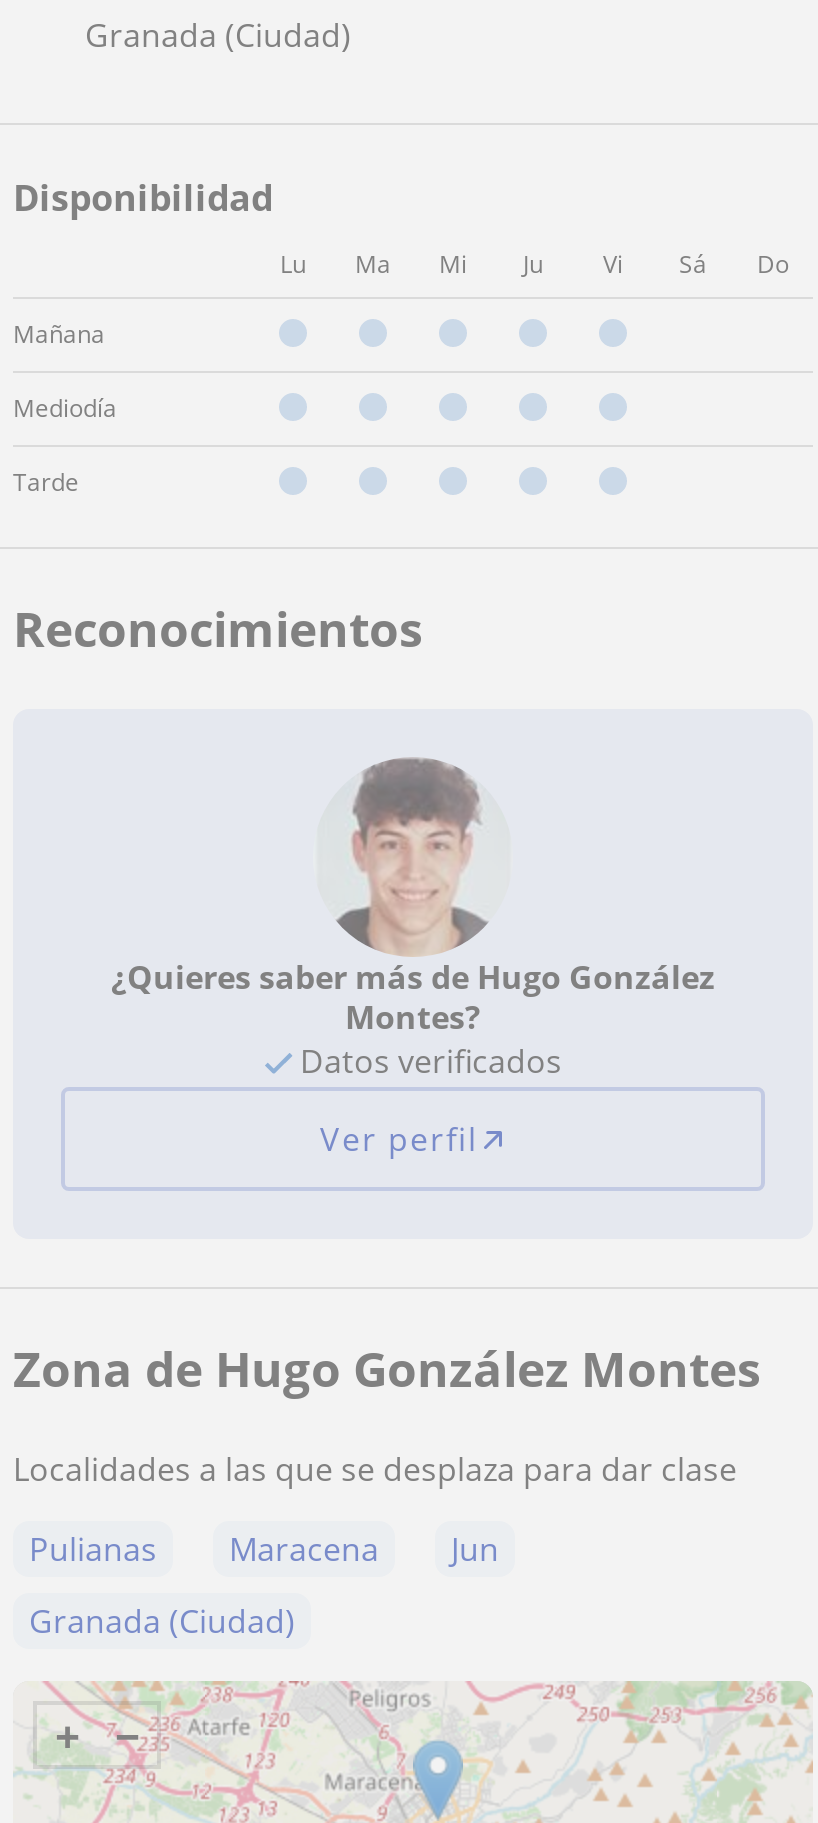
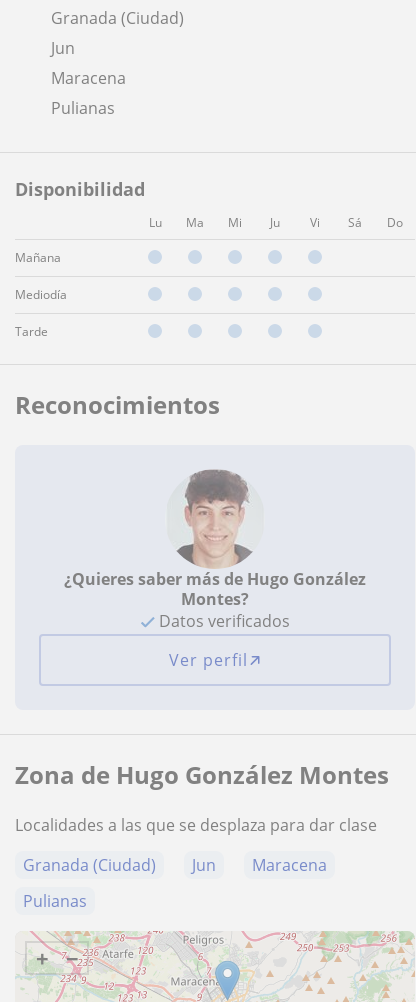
+ Jun
+ Maracena
+ Pulianas

- Pulianas
- Maracena
- Jun

+ Jun
+ Maracena
+ Pulianas
